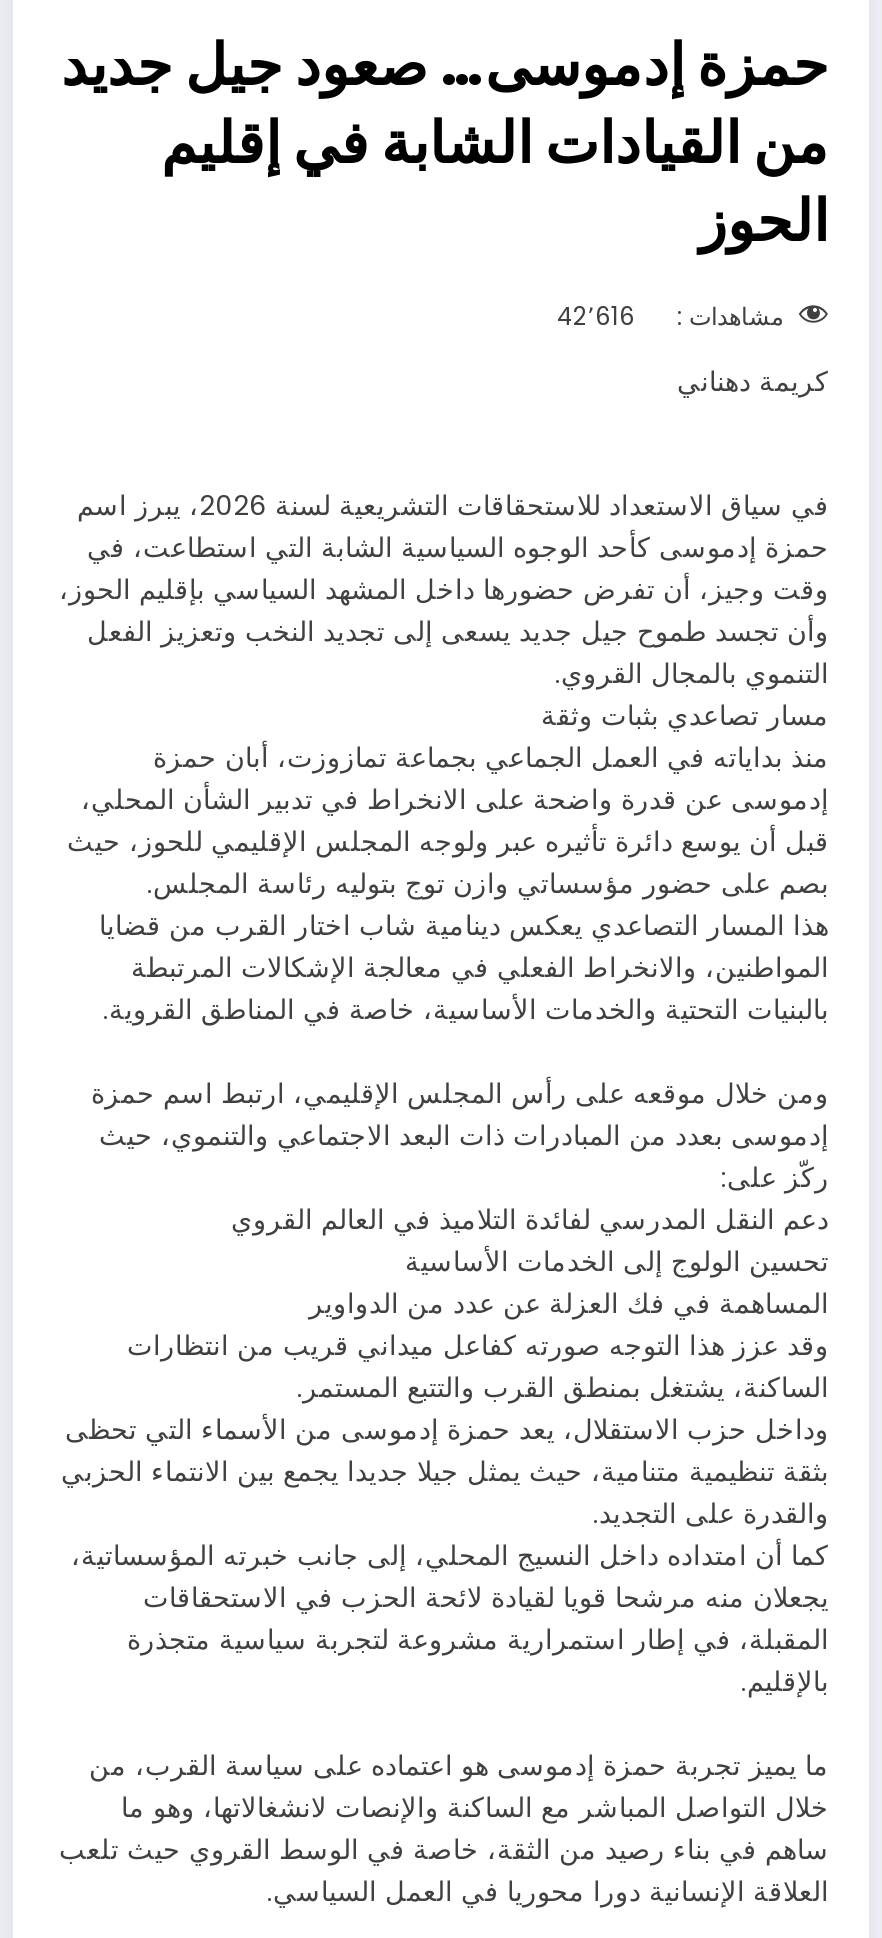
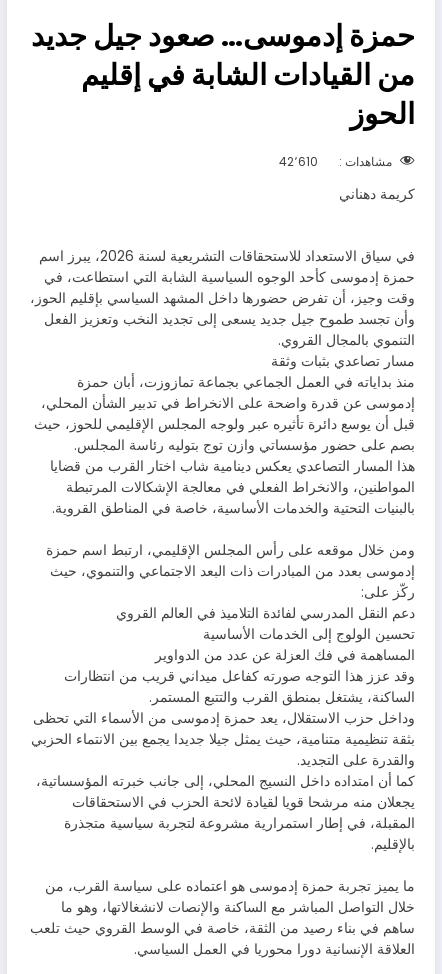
- مشاهدات : 42٬616
+ مشاهدات : 42٬610
